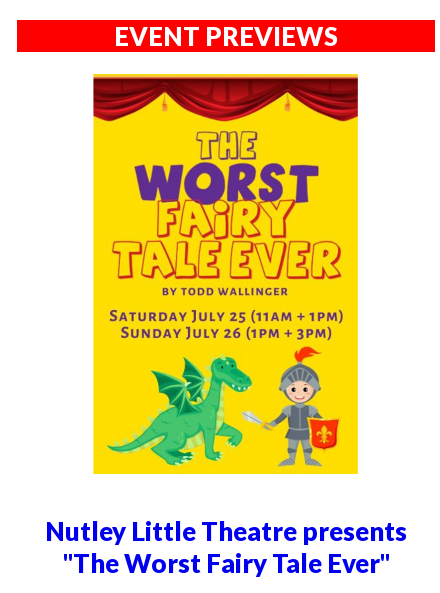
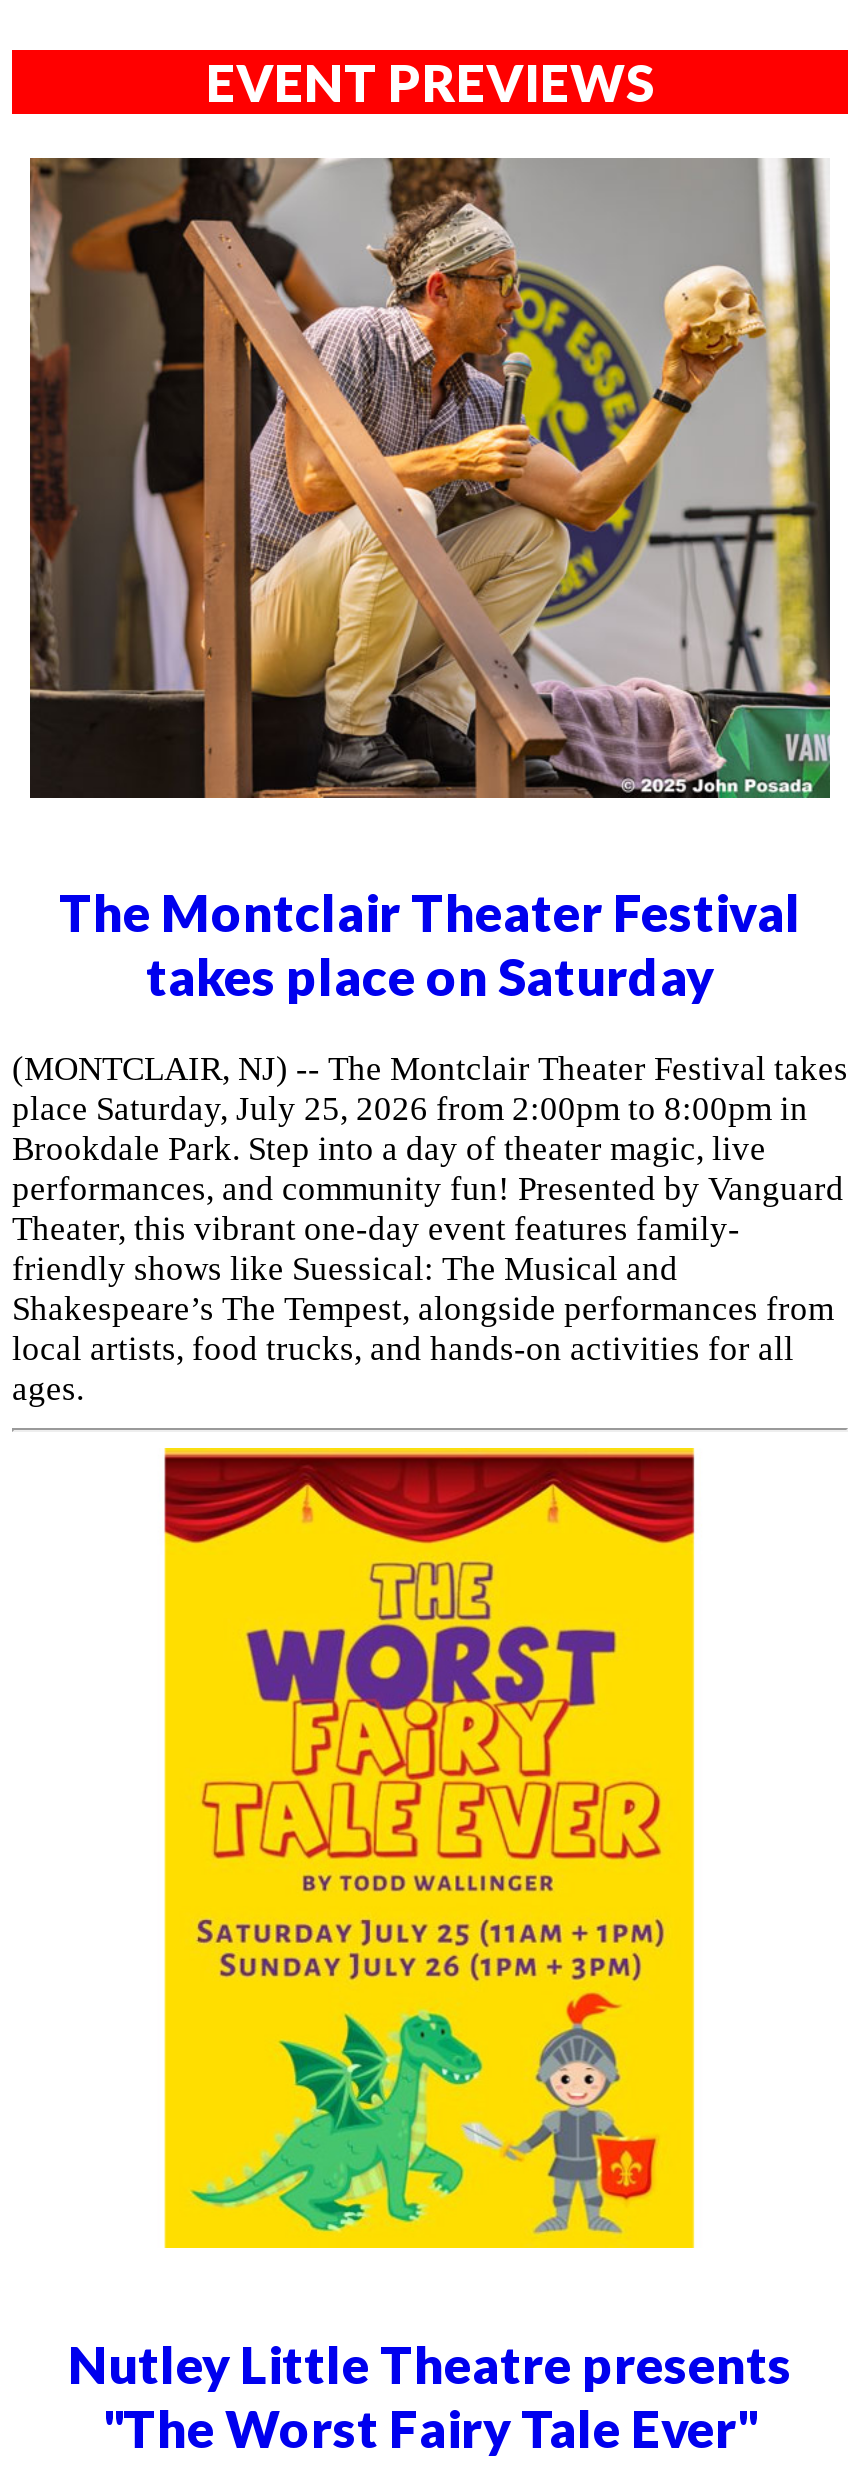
+ The Montclair Theater Festival
+ takes place on Saturday
+ (MONTCLAIR, NJ) -- The Montclair Theater Festival takes
+ place Saturday, July 25, 2026 from 2:00pm to 8:00pm in
+ Brookdale Park. Step into a day of theater magic, live
+ performances, and community fun! Presented by Vanguard
+ Theater, this vibrant one-day event features family-
+ friendly shows like Suessical: The Musical and
+ Shakespeare’s The Tempest, alongside performances from
+ local artists, food trucks, and hands-on activities for all
+ ages.

+ [image]
